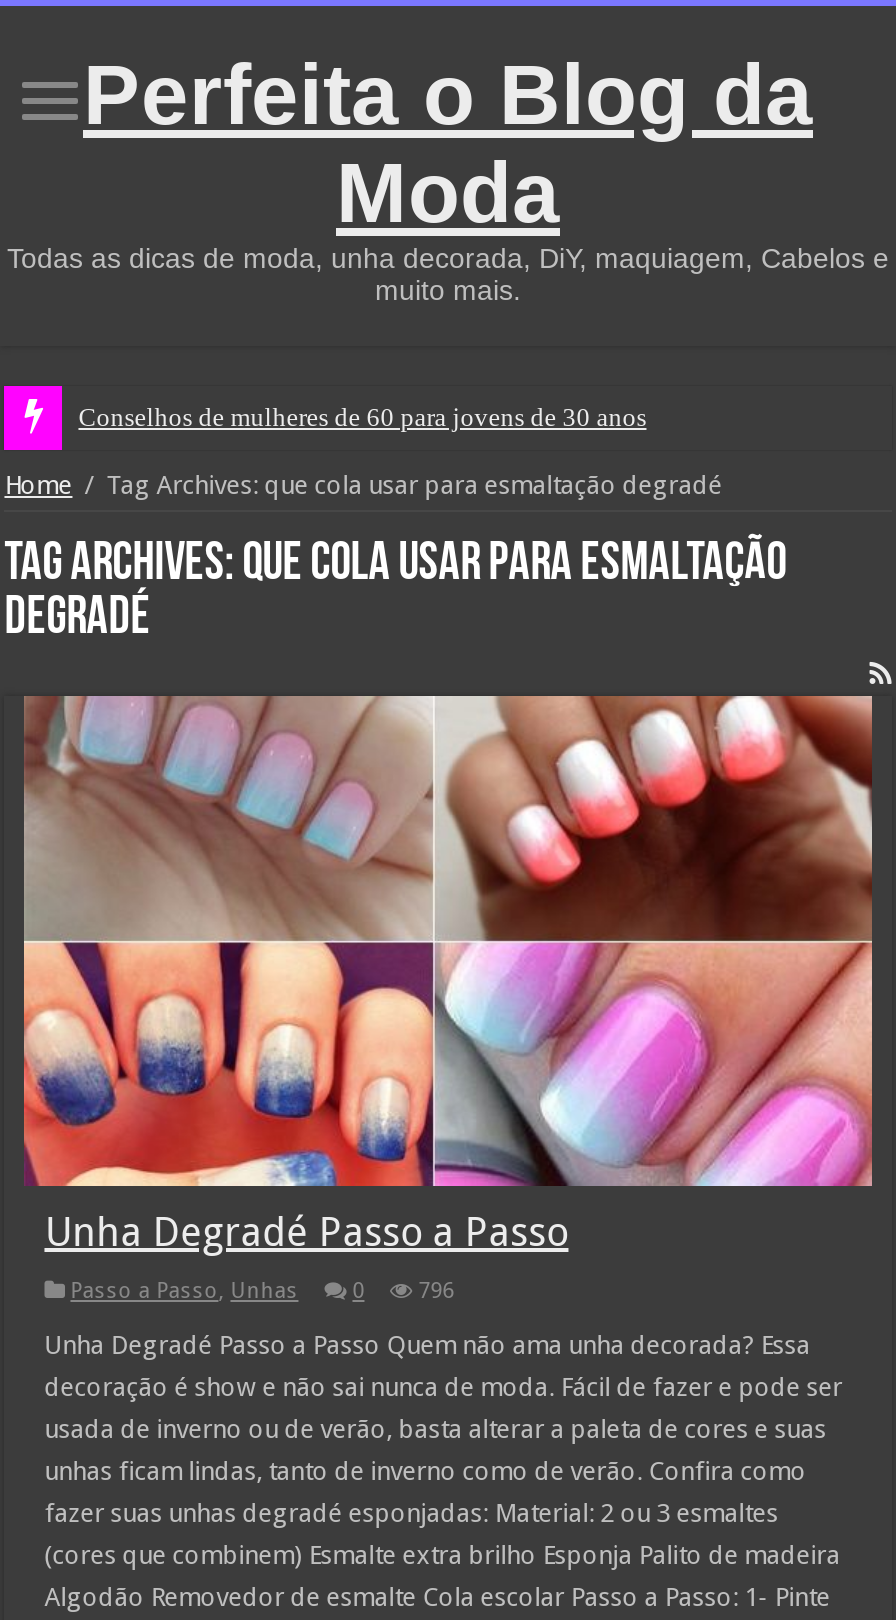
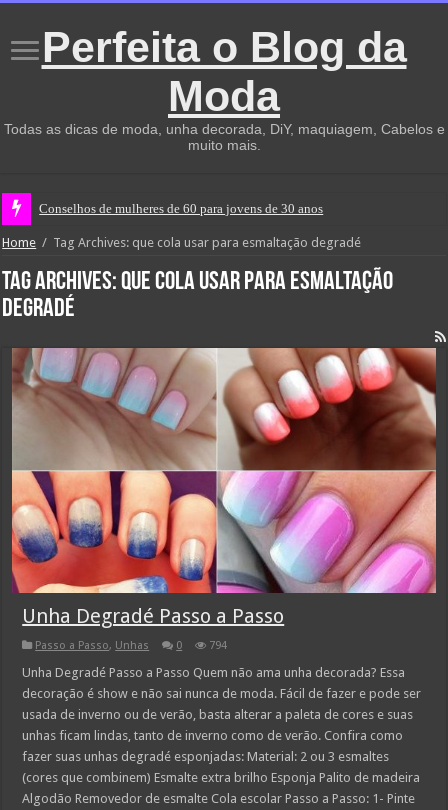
- 796
+ 794
